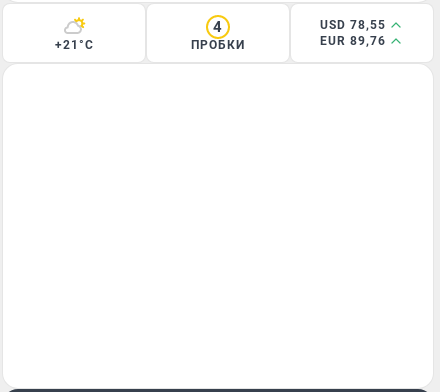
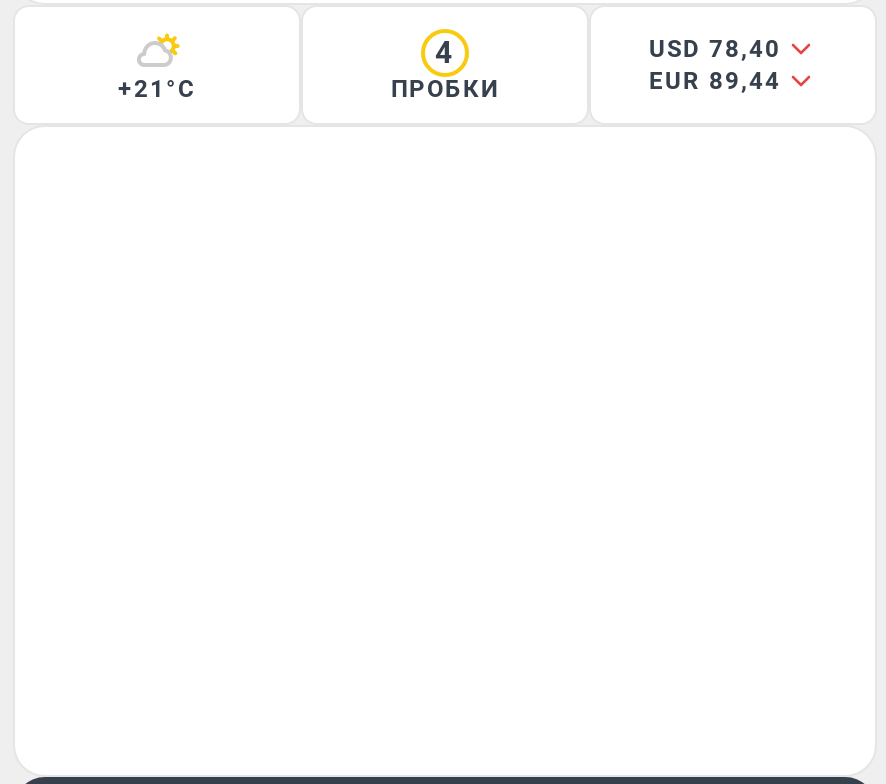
- USD 78,55
+ USD 78,40

- EUR 89,76
+ EUR 89,44
